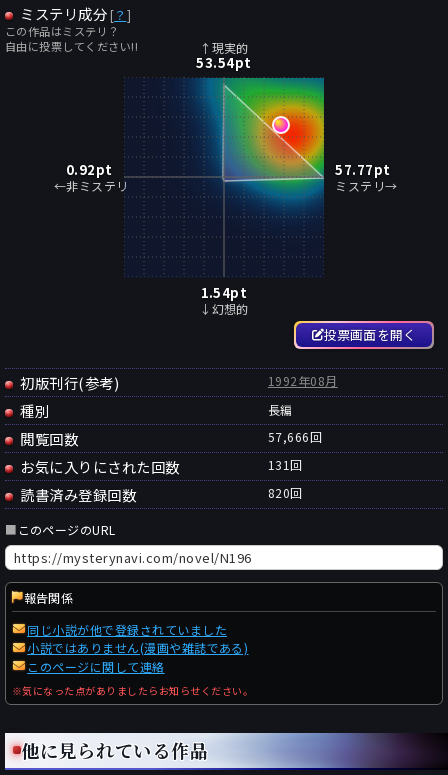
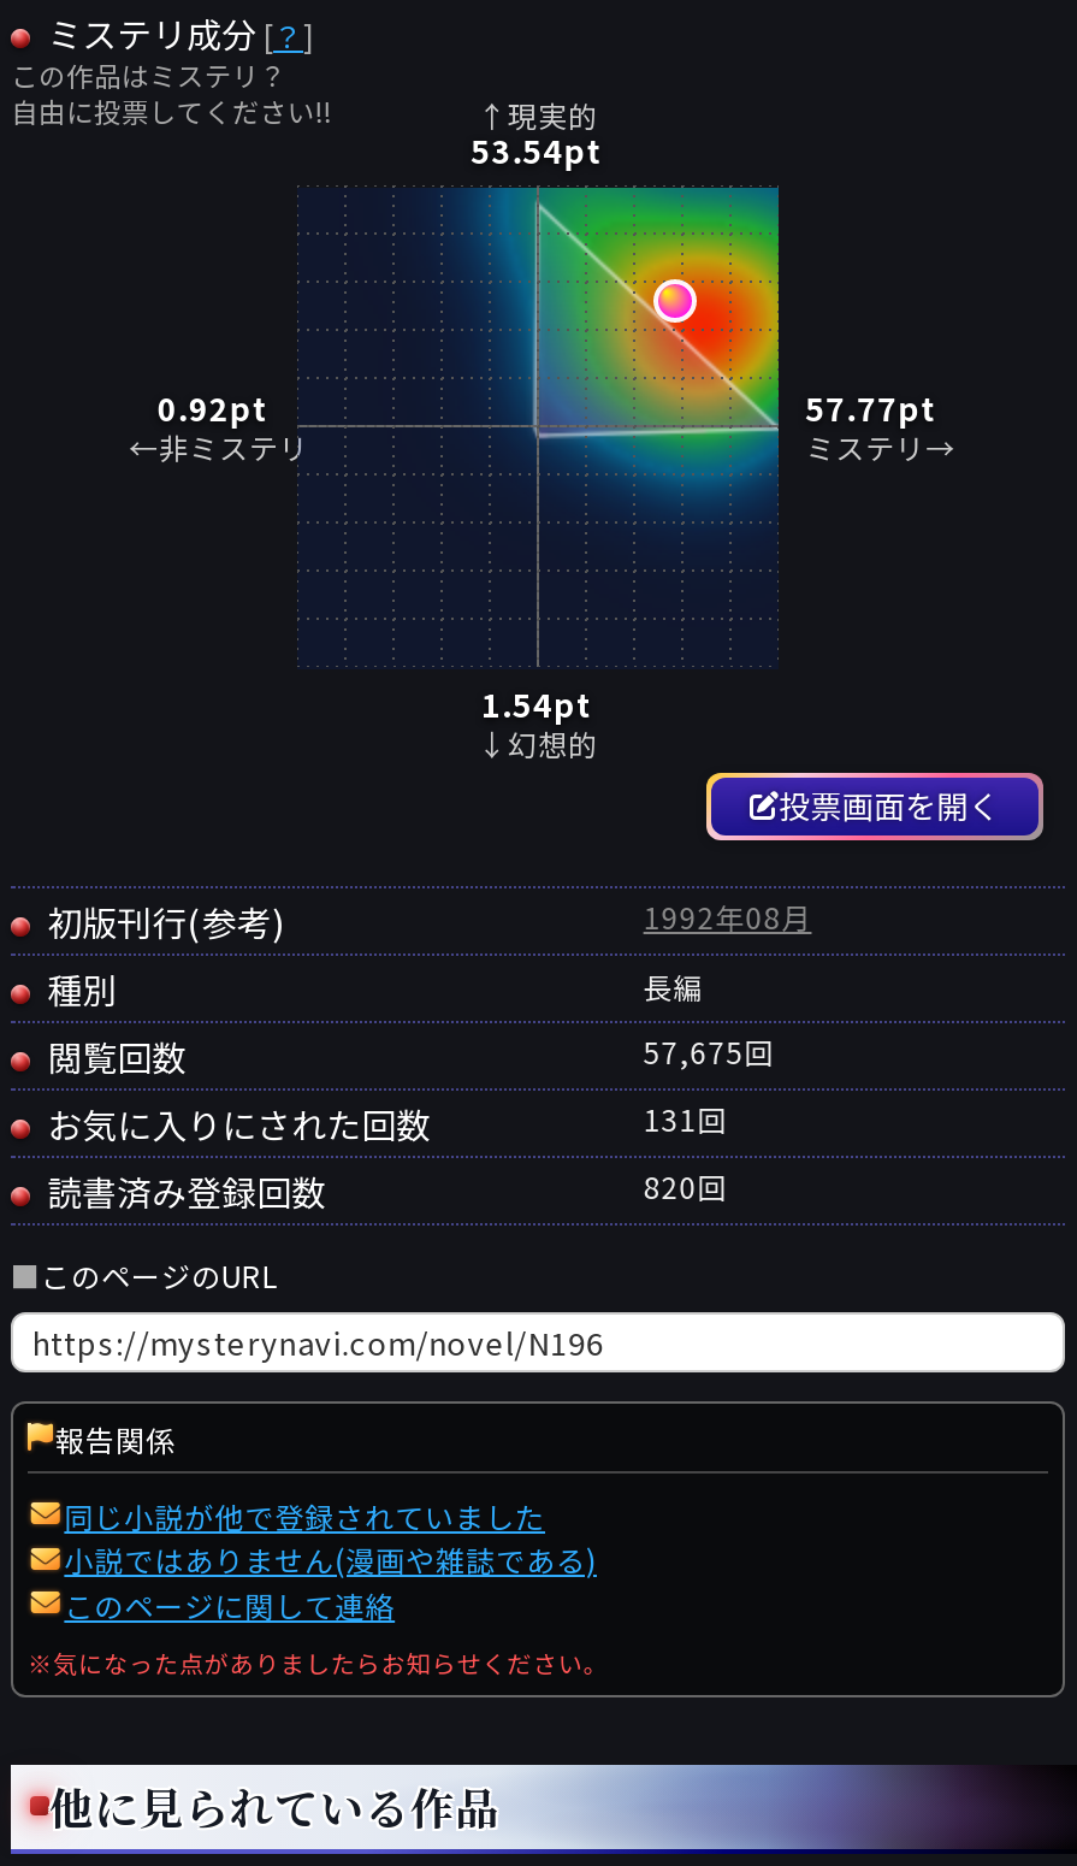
- 57,666回
+ 57,675回
